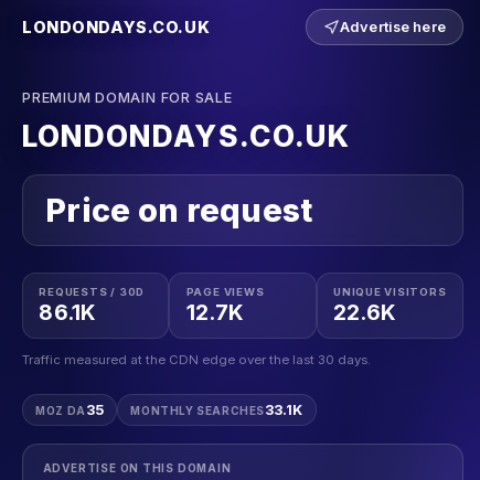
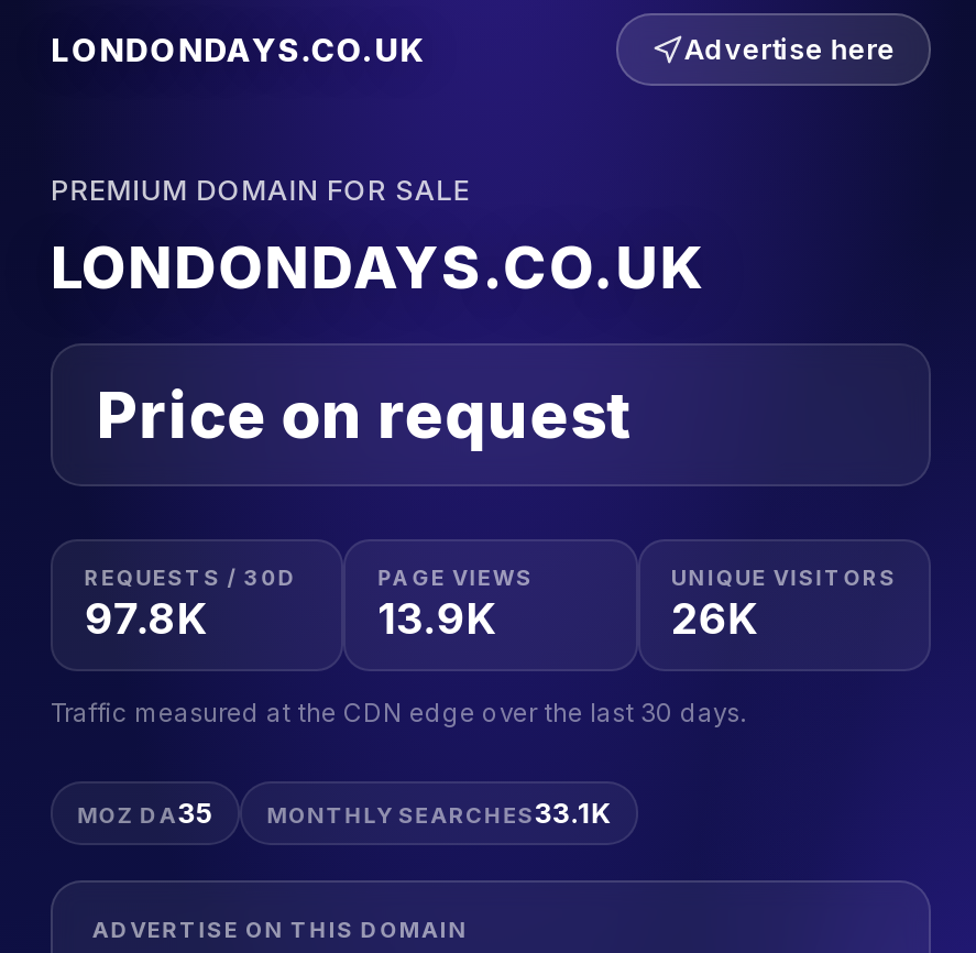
- 86.1K
+ 97.8K

- 12.7K
+ 13.9K

- 22.6K
+ 26K
